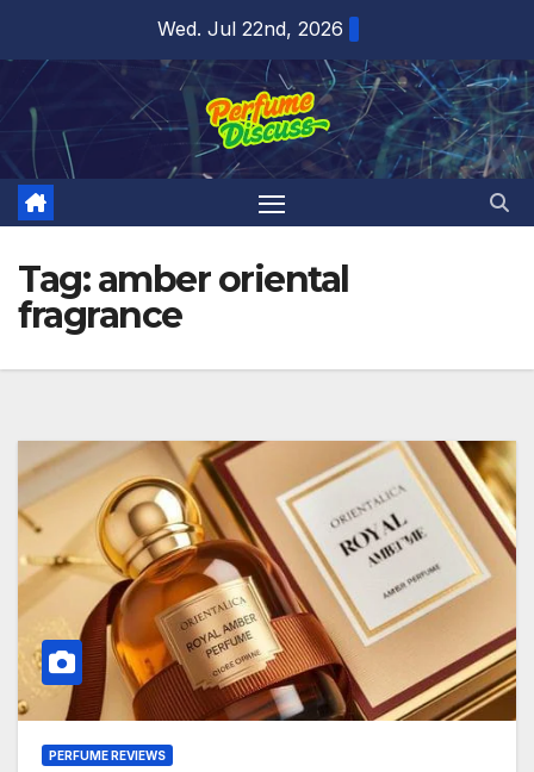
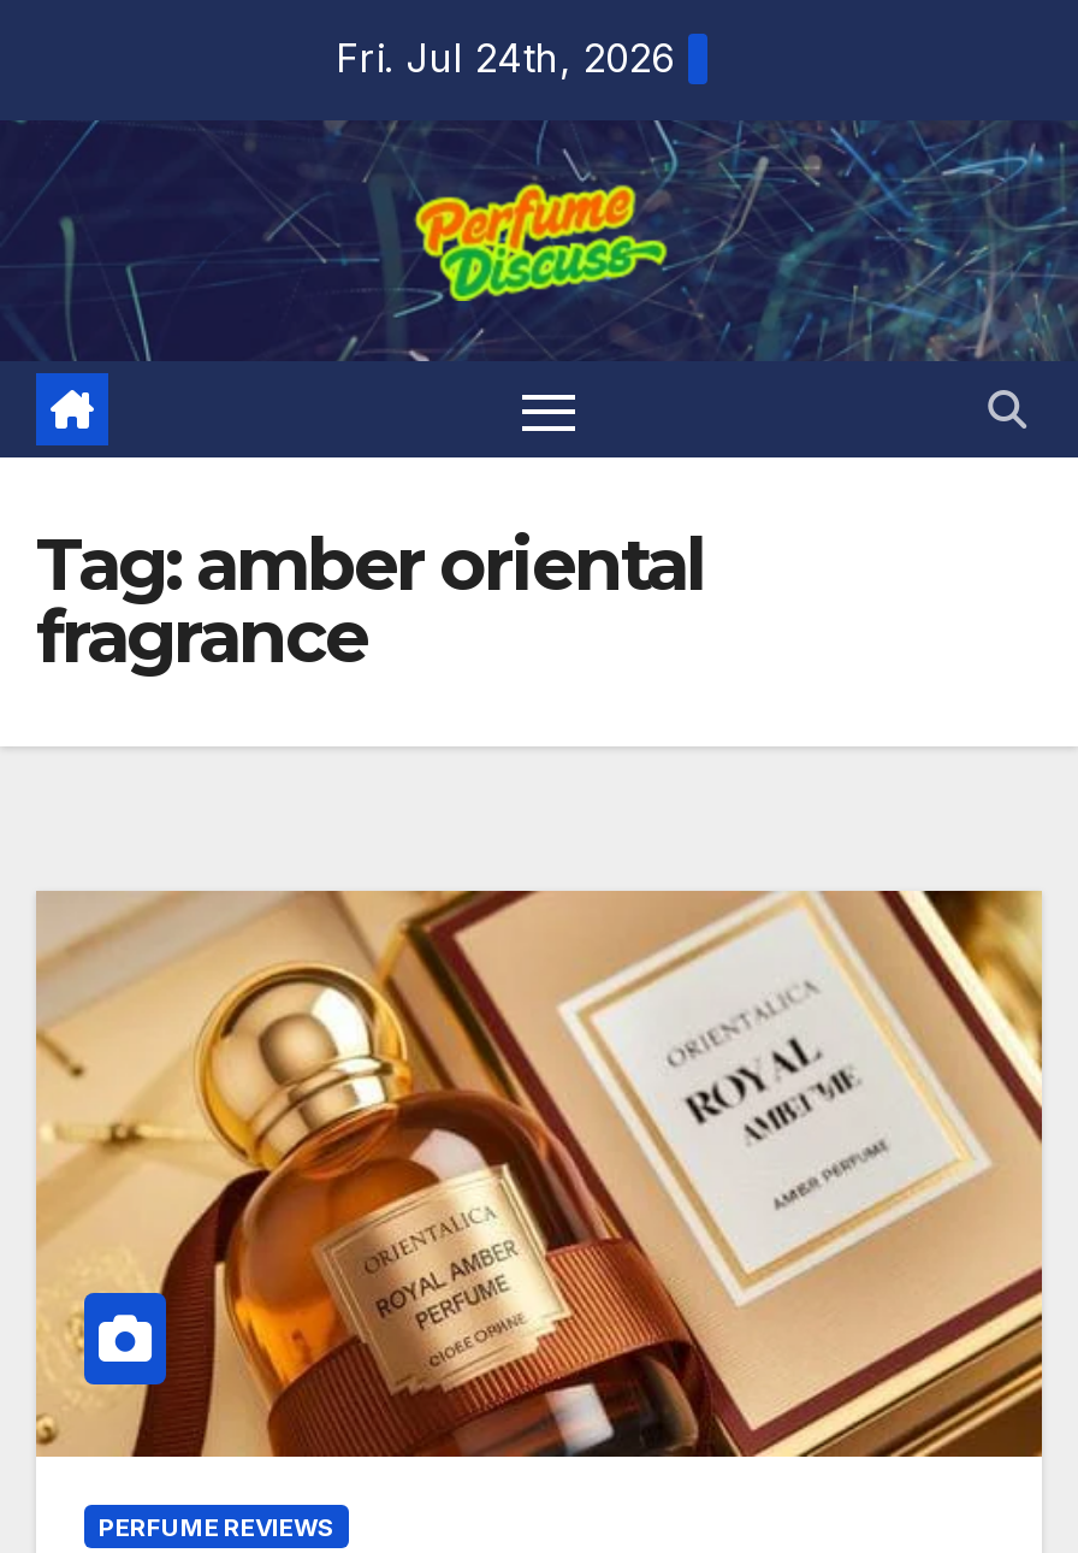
- Wed. Jul 22nd, 2026
+ Fri. Jul 24th, 2026
